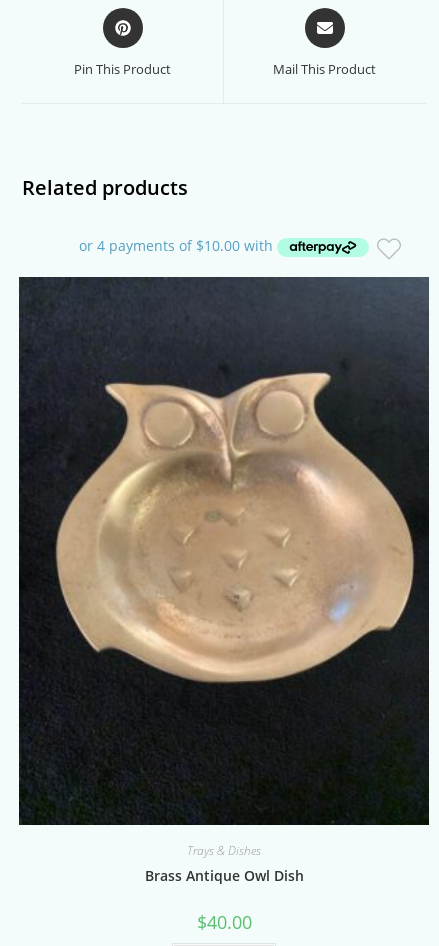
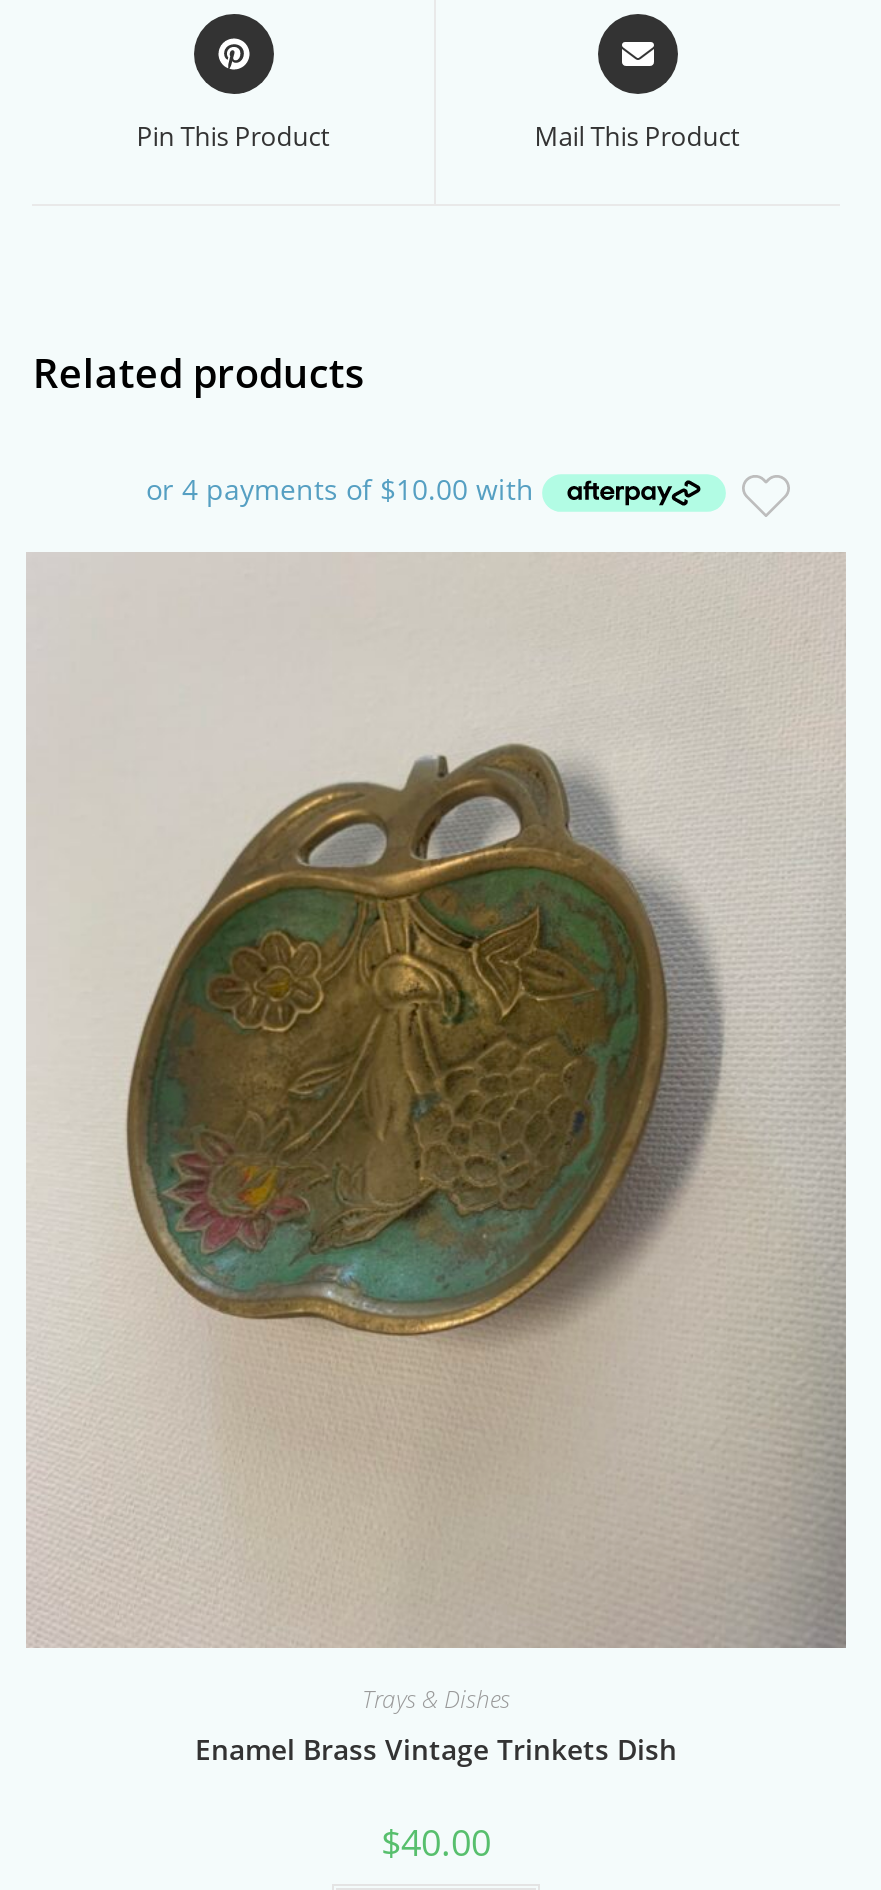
- [image]
+ [image]

- Brass Antique Owl Dish
+ Enamel Brass Vintage Trinkets Dish
